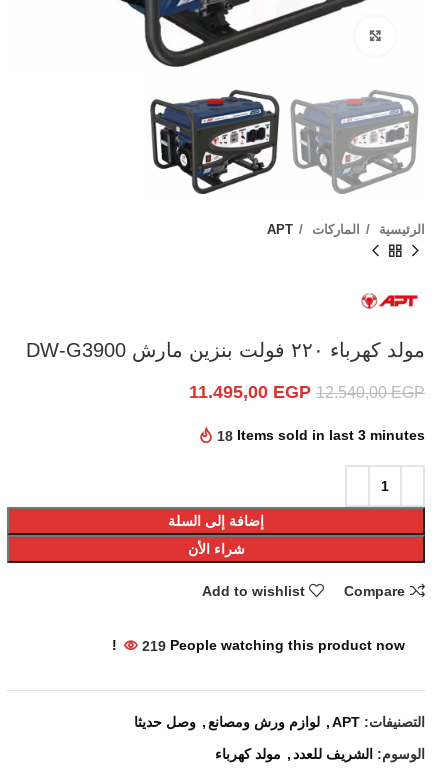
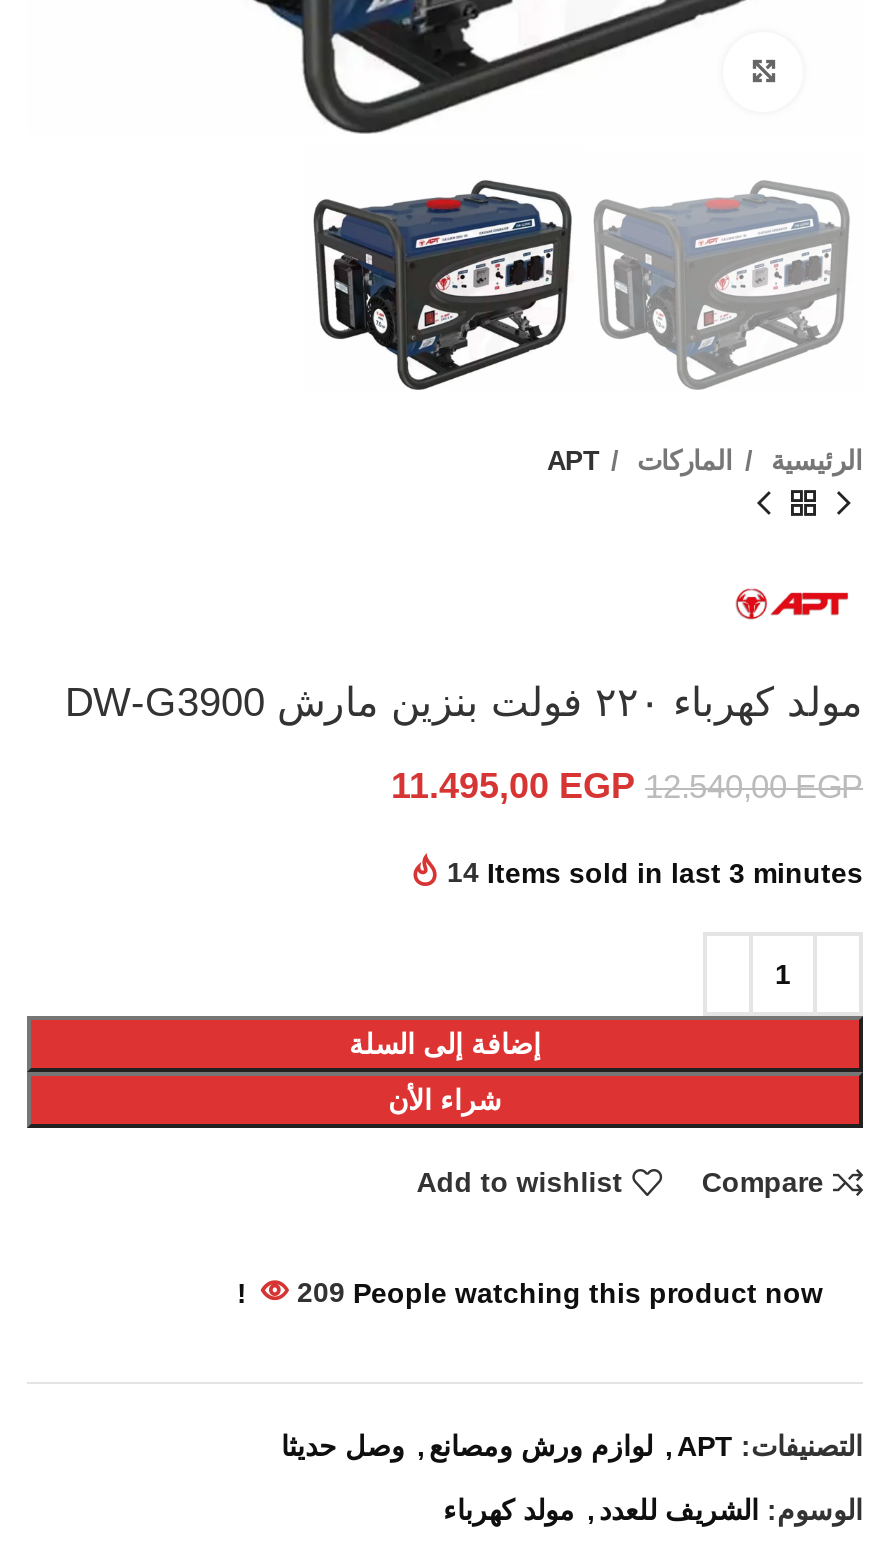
- 18 Items sold in last 3 minutes
+ 14 Items sold in last 3 minutes

- 219 People watching this product now!
+ 209 People watching this product now!
